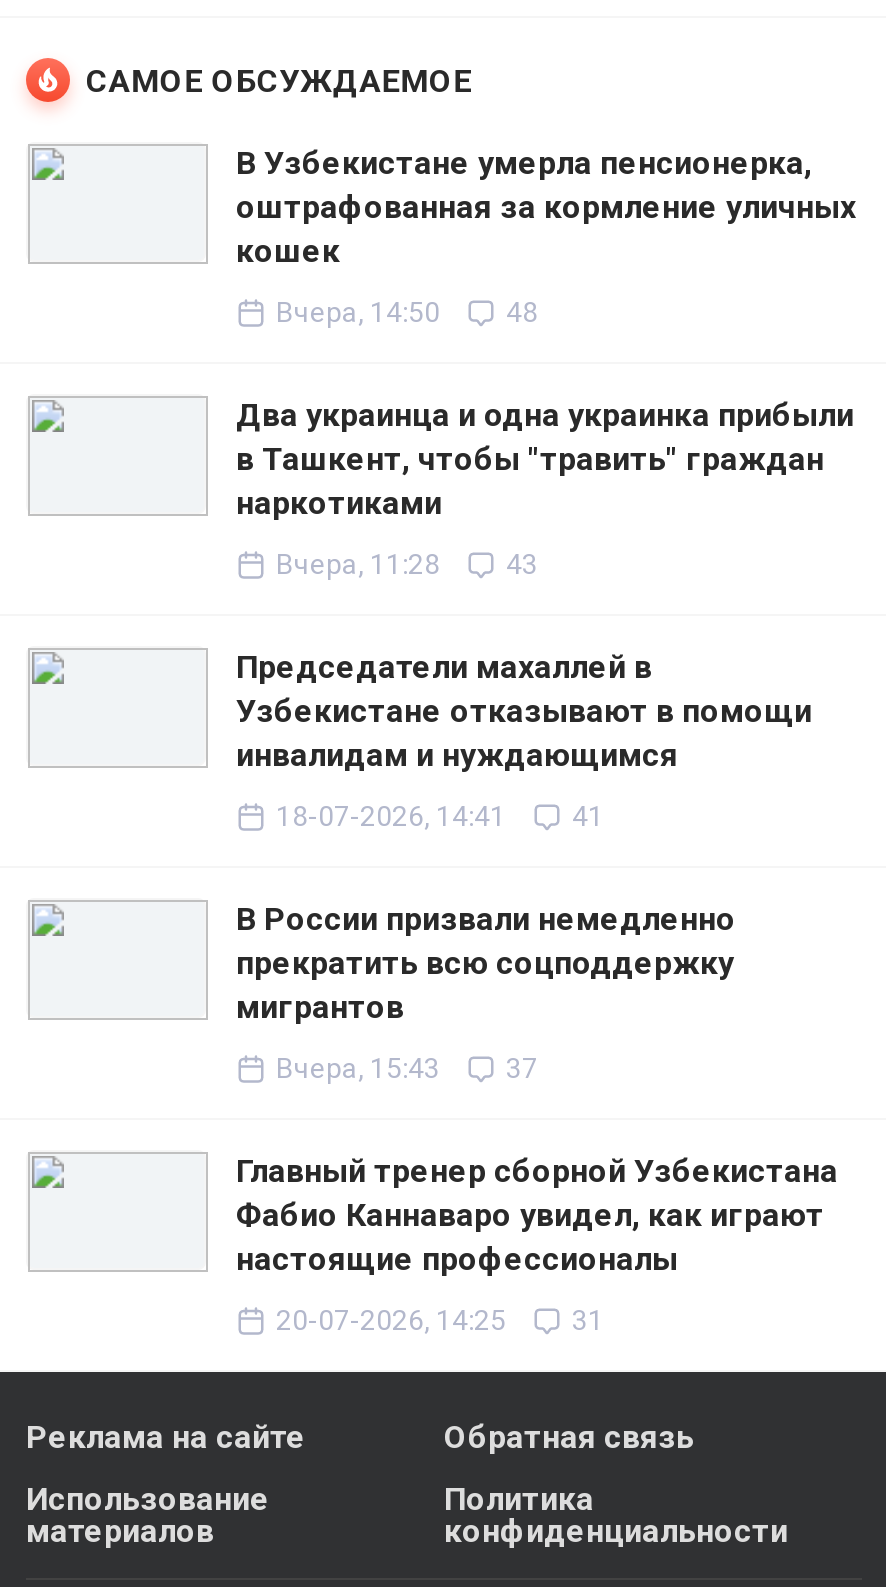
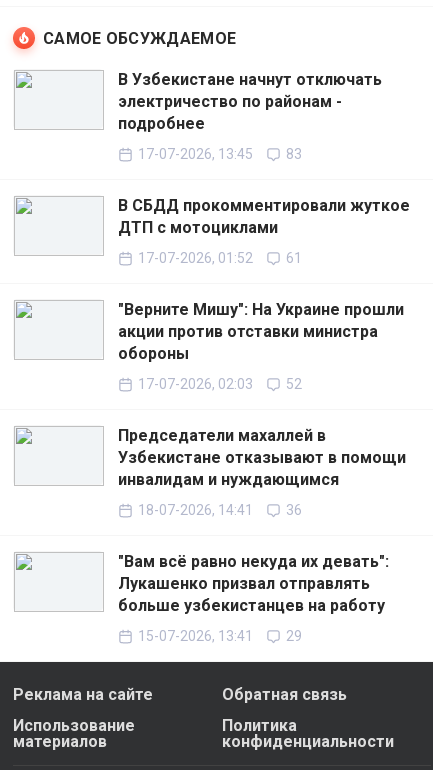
- В Узбекистане умерла пенсионерка,
- оштрафованная за кормление уличных
- кошек
- Вчера, 14:50
- 48
- Два украинца и одна украинка прибыли
- в Ташкент, чтобы "травить" граждан
- наркотиками
- Вчера, 11:28
- 43
+ В Узбекистане начнут отключать
+ электричество по районам -
+ подробнее
+ 17-07-2026, 13:45
+ 83
+ В СБДД прокомментировали жуткое
+ ДТП с мотоциклами
+ 17-07-2026, 01:52
+ 61
+ "Верните Мишу": На Украине прошли
+ акции против отставки министра
+ обороны
+ 17-07-2026, 02:03
+ 52

moved down: Председатели махаллей в | Узбекистане отказывают в помощи | инвалидам и нуждающимся | 18-07-2026, 14:41

- 41
- В России призвали немедленно
- прекратить всю соцподдержку
- мигрантов
- Вчера, 15:43
- 37
- Главный тренер сборной Узбекистана
- Фабио Каннаваро увидел, как играют
- настоящие профессионалы
- 20-07-2026, 14:25
- 31
+ 36
+ "Вам всё равно некуда их девать":
+ Лукашенко призвал отправлять
+ больше узбекистанцев на работу
+ 15-07-2026, 13:41
+ 29
